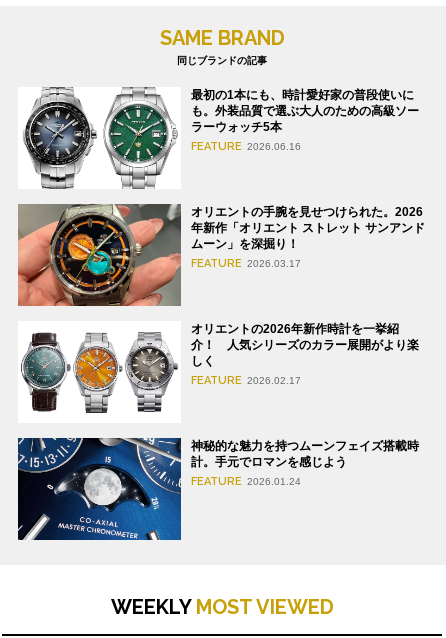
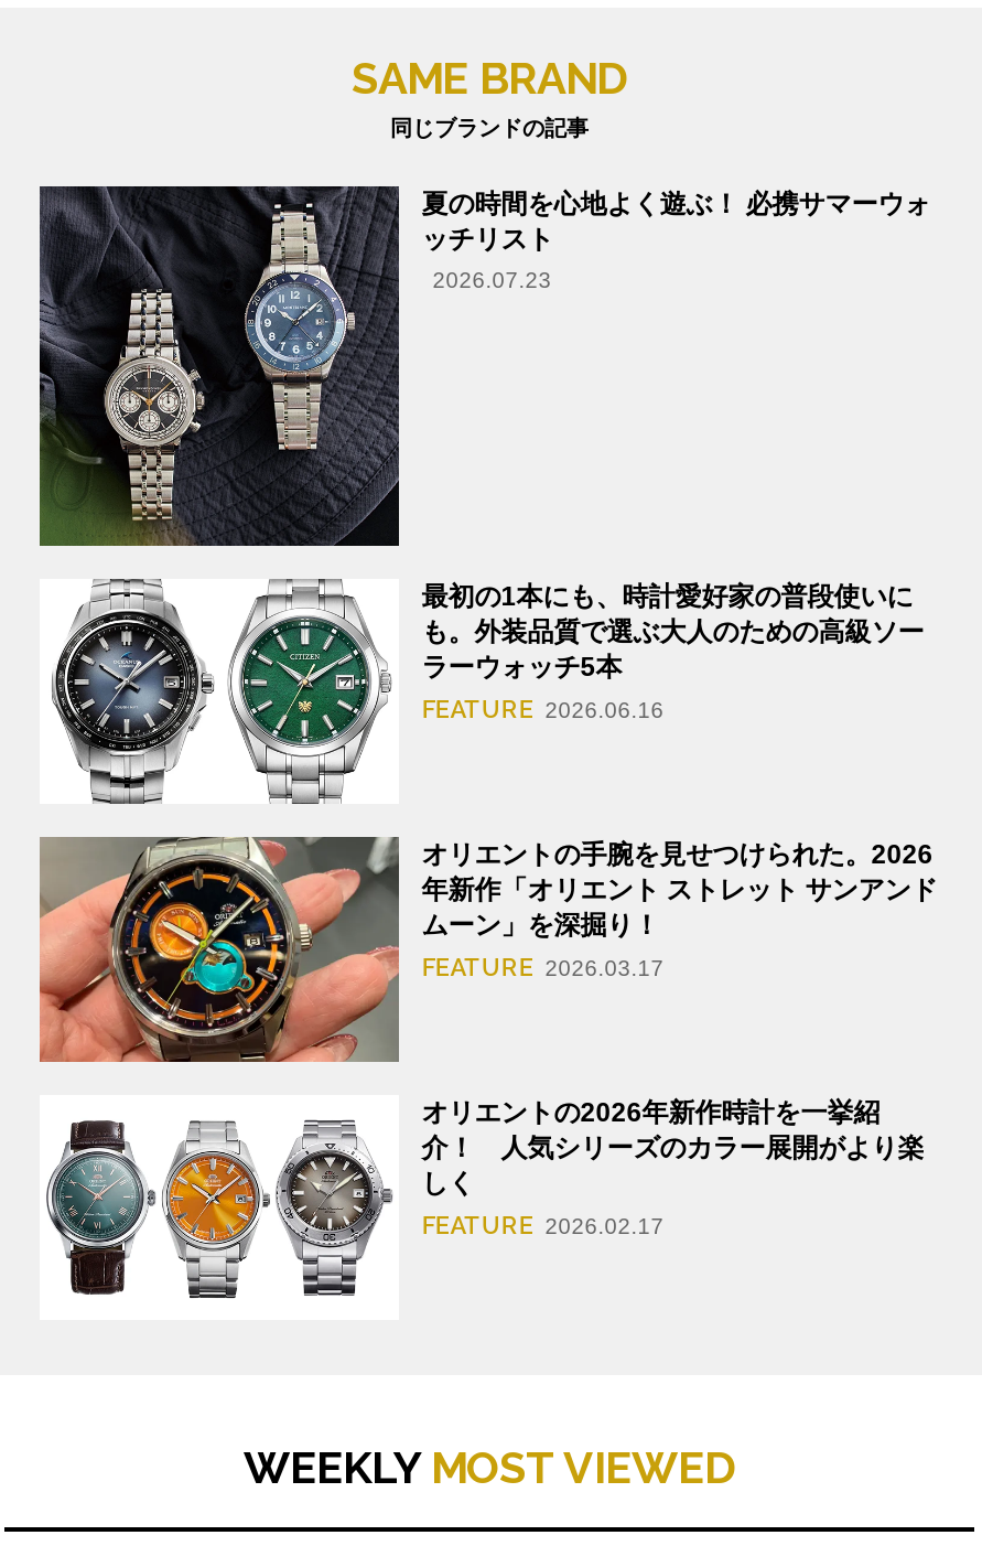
+ [image]
+ 夏の時間を心地よく遊ぶ！ 必携サマーウォ
+ ッチリスト
+ 2026.07.23

moved down: [image] | 最初の1本にも、時計愛好家の普段使いに | も。外装品質で選ぶ大人のための高級ソー | ... | しく | FEATURE 2026.02.17

- [image]
- 神秘的な魅力を持つムーンフェイズ搭載時
- 計。手元でロマンを感じよう
- FEATURE 2026.01.24
